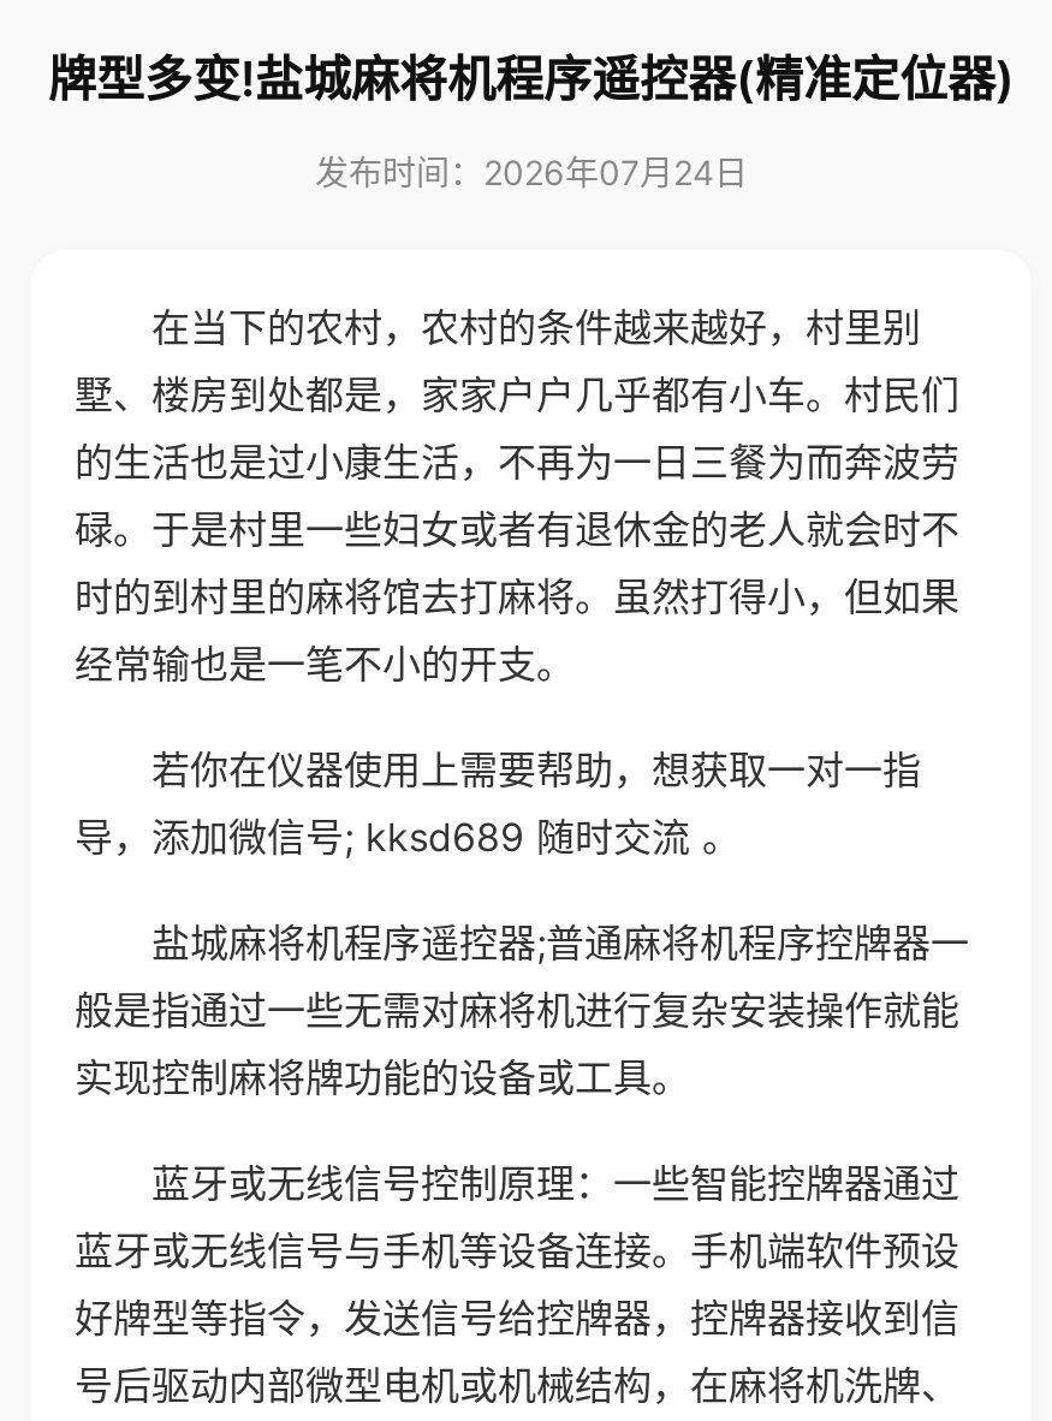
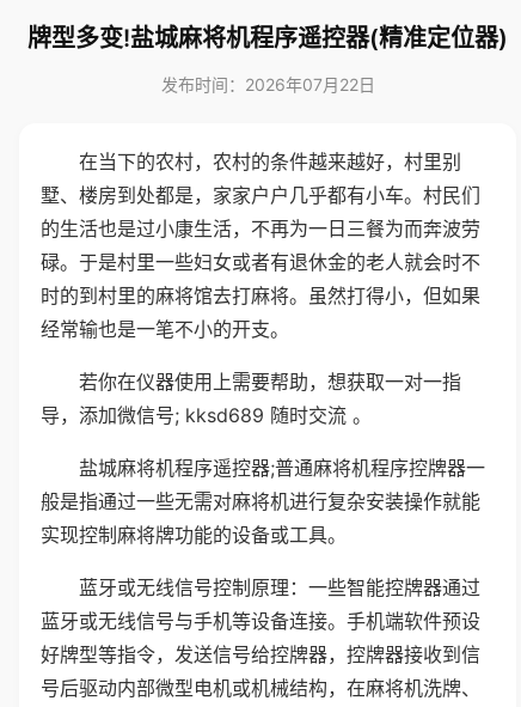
- 发布时间：2026年07月24日
+ 发布时间：2026年07月22日
